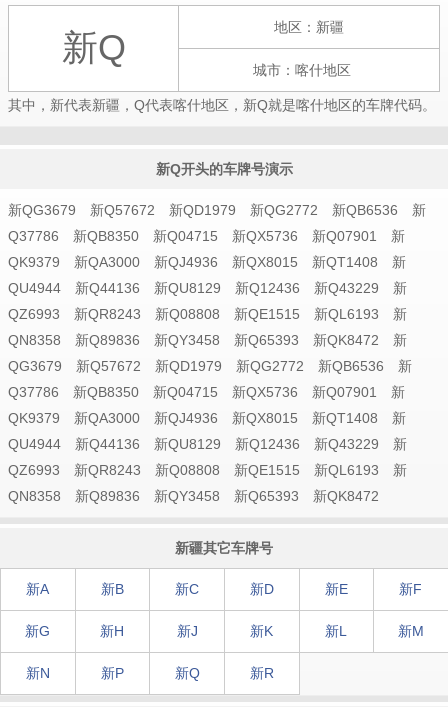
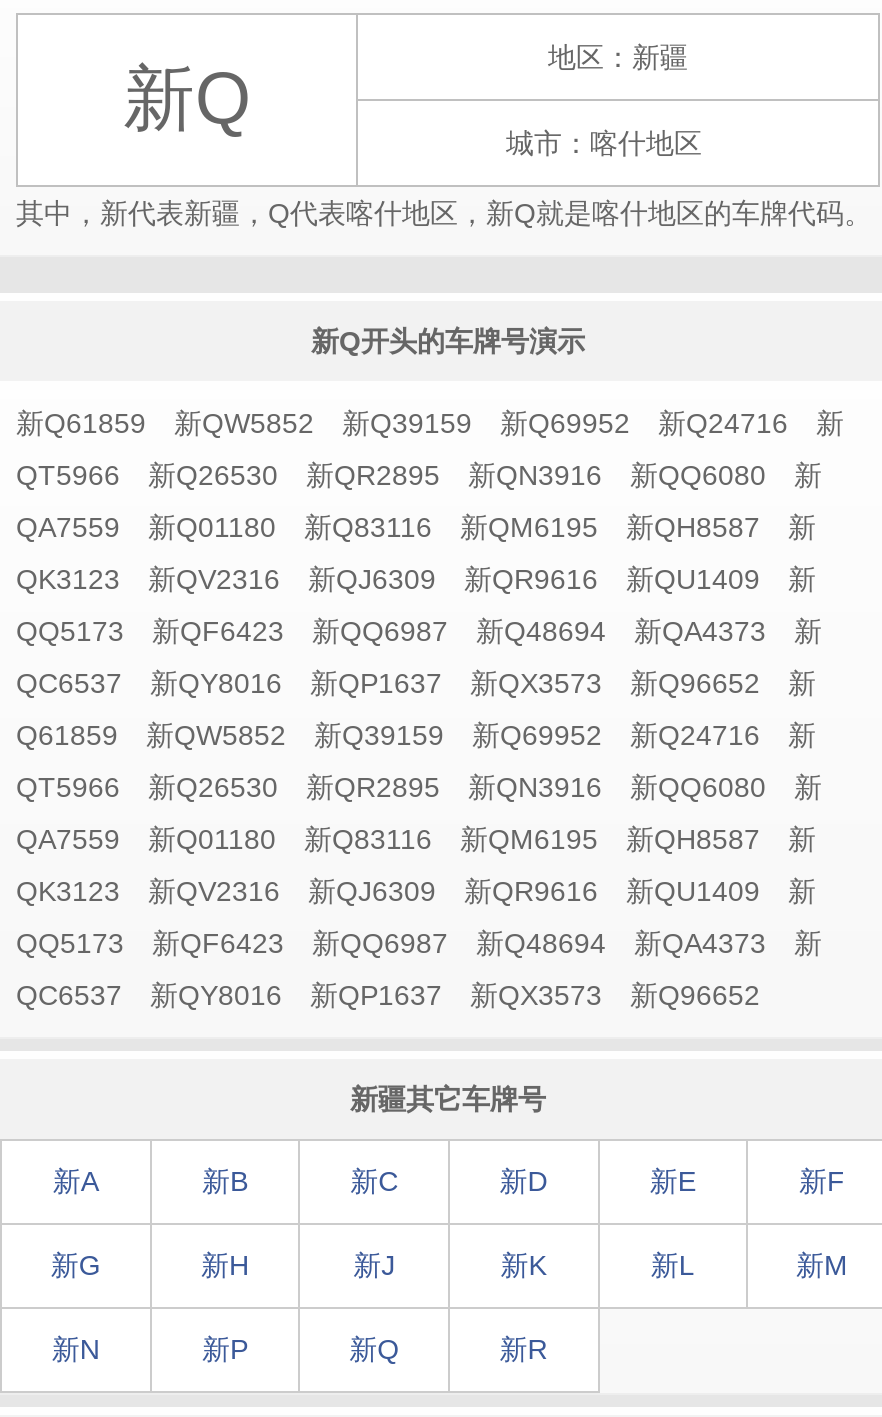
- 新QG3679 新Q57672 新QD1979 新QG2772 新QB6536 新
+ 新Q61859 新QW5852 新Q39159 新Q69952 新Q24716 新

- Q37786 新QB8350 新Q04715 新QX5736 新Q07901 新
+ QT5966 新Q26530 新QR2895 新QN3916 新QQ6080 新

- QK9379 新QA3000 新QJ4936 新QX8015 新QT1408 新
+ QA7559 新Q01180 新Q83116 新QM6195 新QH8587 新

- QU4944 新Q44136 新QU8129 新Q12436 新Q43229 新
+ QK3123 新QV2316 新QJ6309 新QR9616 新QU1409 新

- QZ6993 新QR8243 新Q08808 新QE1515 新QL6193 新
+ QQ5173 新QF6423 新QQ6987 新Q48694 新QA4373 新

- QN8358 新Q89836 新QY3458 新Q65393 新QK8472 新
+ QC6537 新QY8016 新QP1637 新QX3573 新Q96652 新

- QG3679 新Q57672 新QD1979 新QG2772 新QB6536 新
+ Q61859 新QW5852 新Q39159 新Q69952 新Q24716 新

- Q37786 新QB8350 新Q04715 新QX5736 新Q07901 新
+ QT5966 新Q26530 新QR2895 新QN3916 新QQ6080 新

- QK9379 新QA3000 新QJ4936 新QX8015 新QT1408 新
+ QA7559 新Q01180 新Q83116 新QM6195 新QH8587 新

- QU4944 新Q44136 新QU8129 新Q12436 新Q43229 新
+ QK3123 新QV2316 新QJ6309 新QR9616 新QU1409 新

- QZ6993 新QR8243 新Q08808 新QE1515 新QL6193 新
+ QQ5173 新QF6423 新QQ6987 新Q48694 新QA4373 新

- QN8358 新Q89836 新QY3458 新Q65393 新QK8472
+ QC6537 新QY8016 新QP1637 新QX3573 新Q96652
